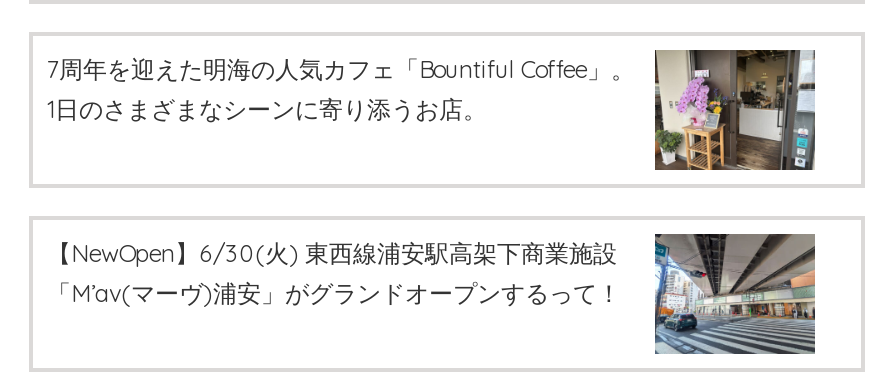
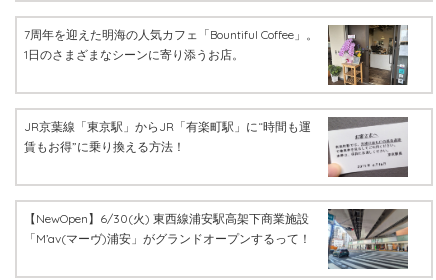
+ [image]
+ JR京葉線「東京駅」からJR「有楽町駅」に“時間も運
+ 賃もお得”に乗り換える方法！
